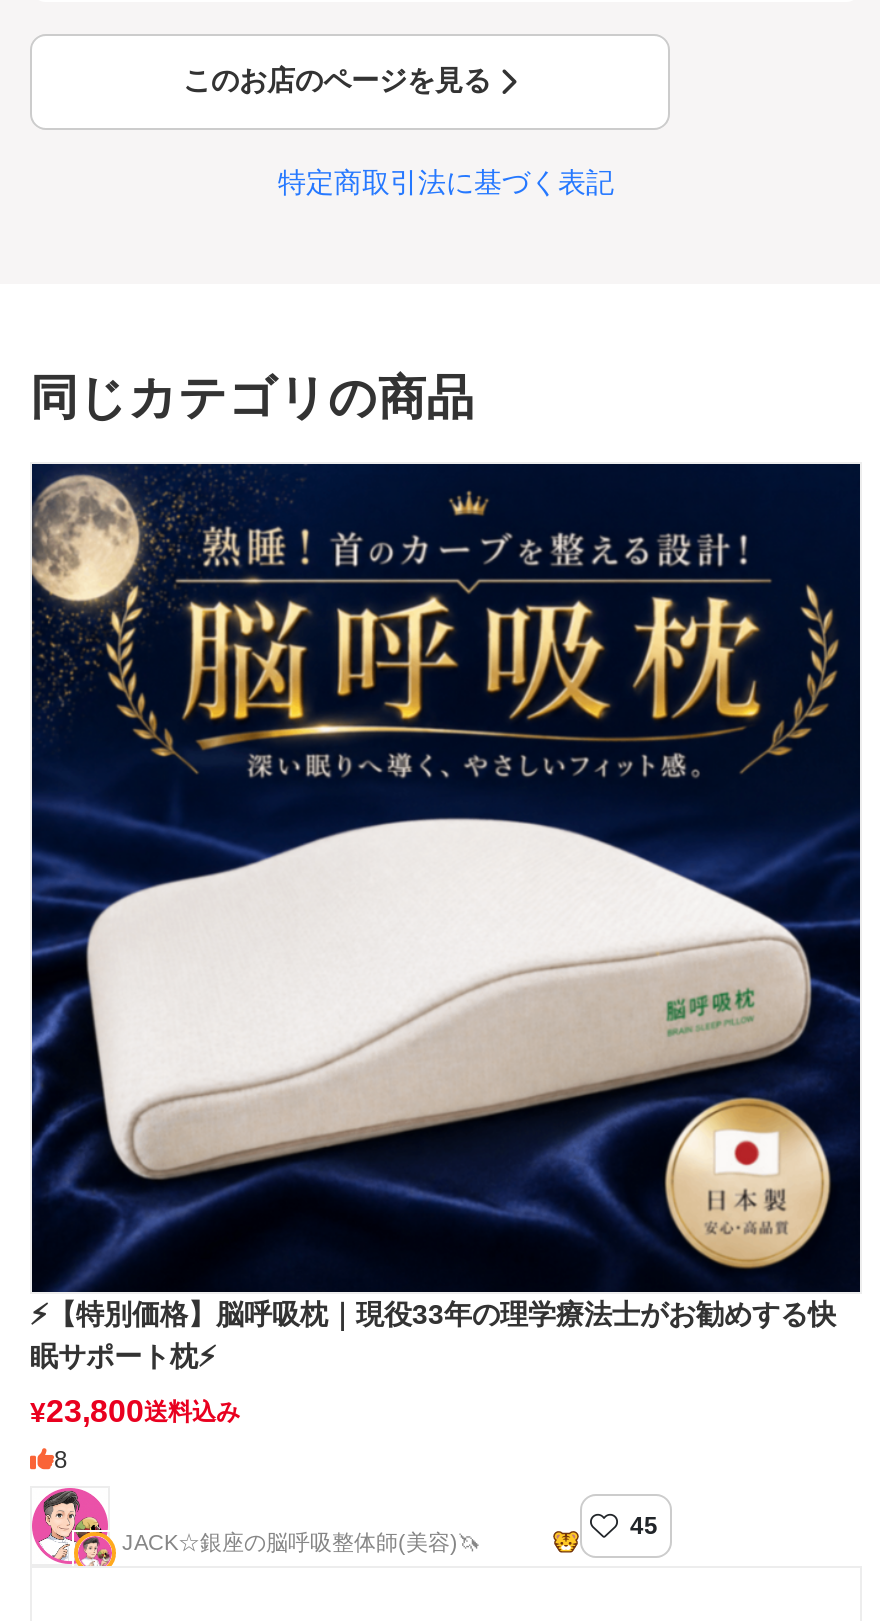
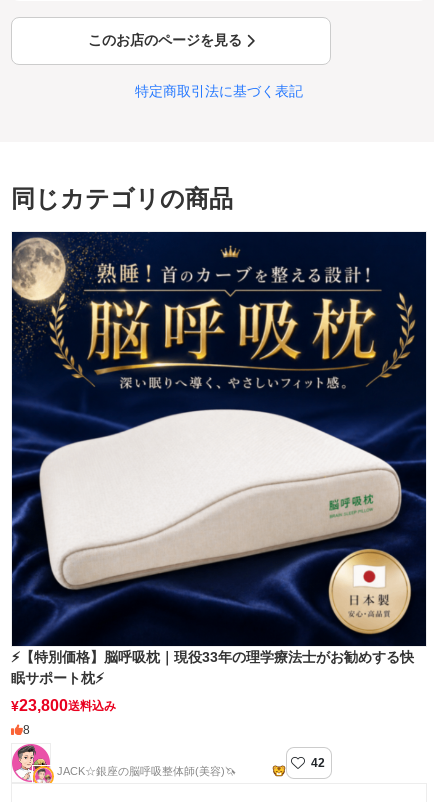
- 45
+ 42
